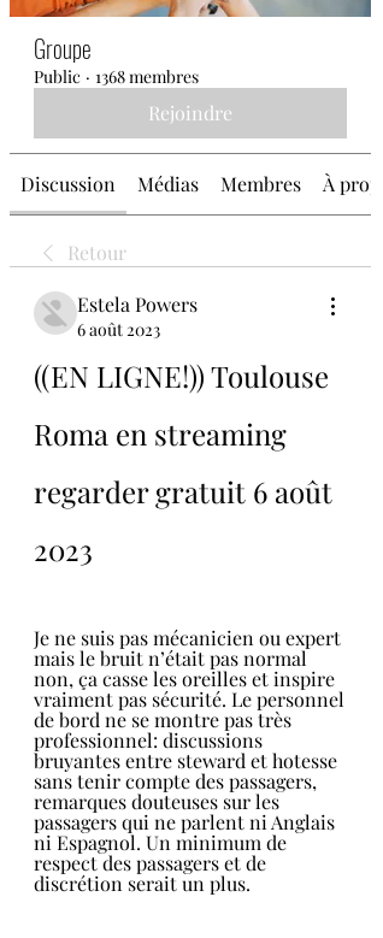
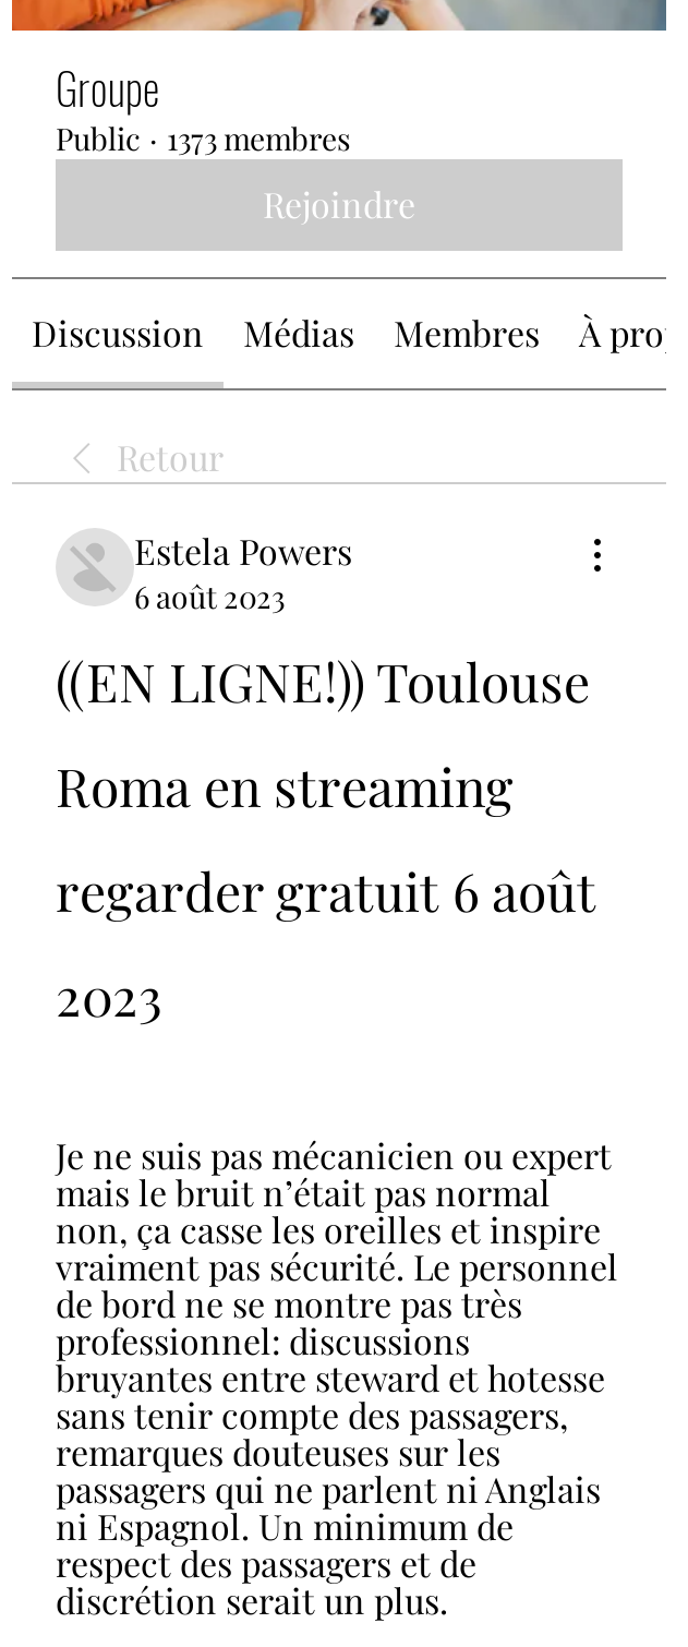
- Public · 1368 membres
+ Public · 1373 membres
